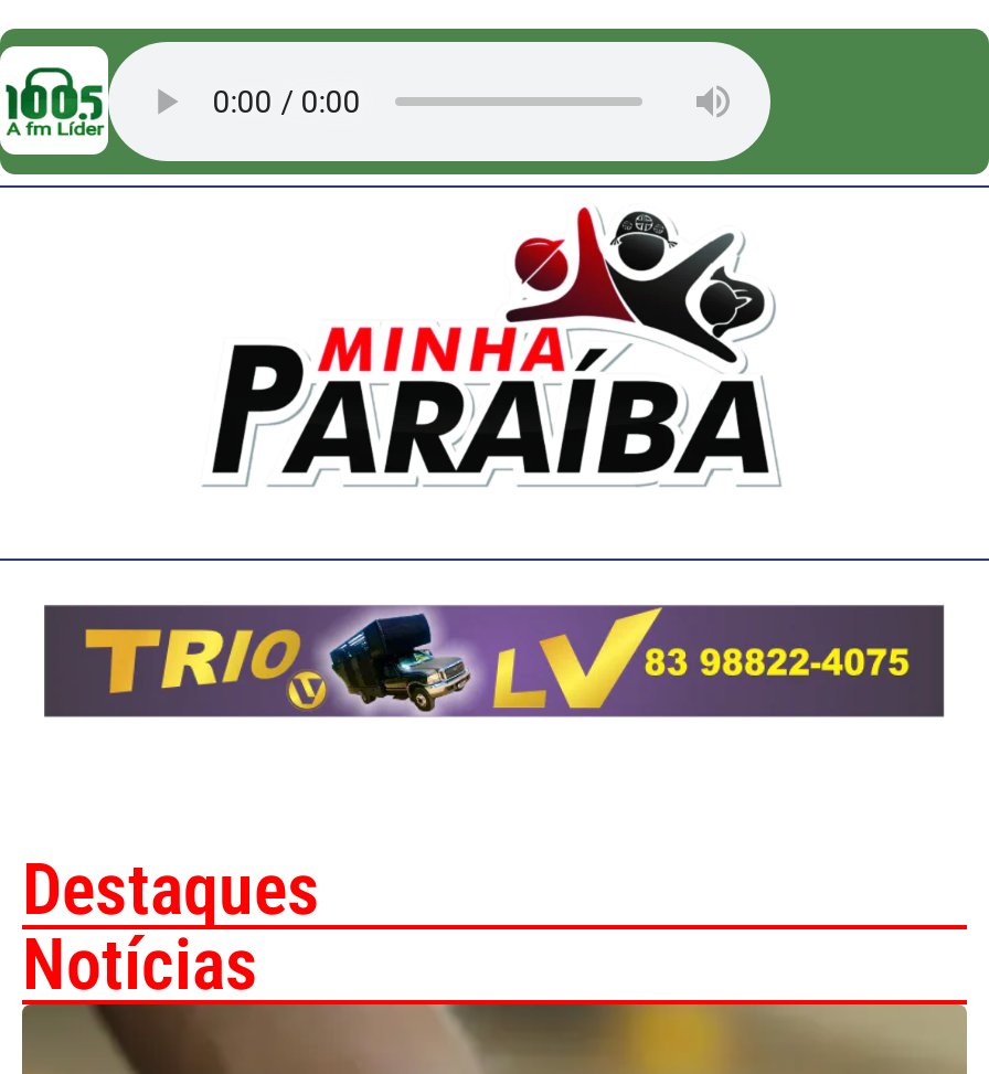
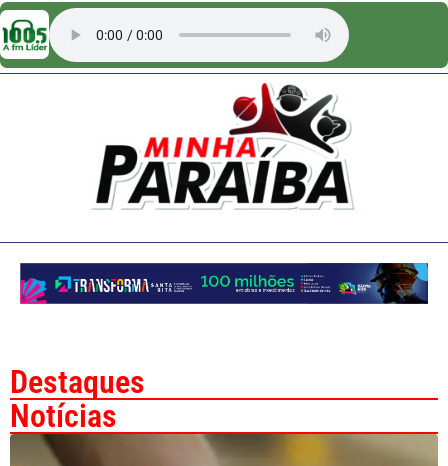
- [image]
+ [image]
